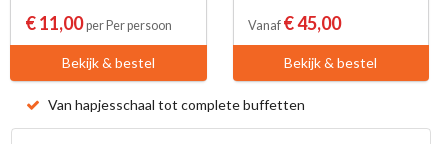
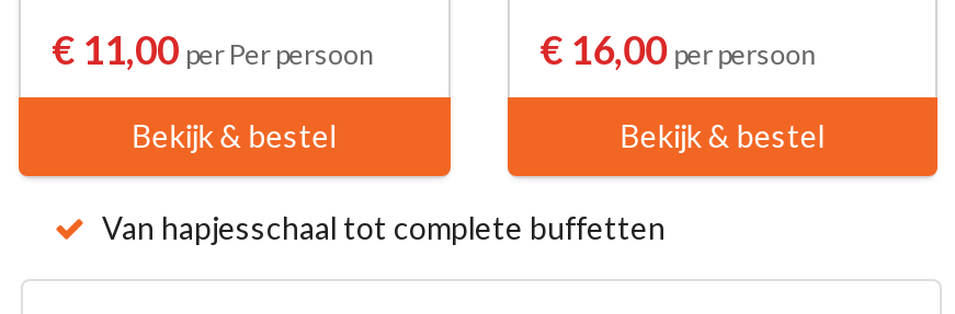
- Vanaf € 45,00
+ € 16,00 per persoon
